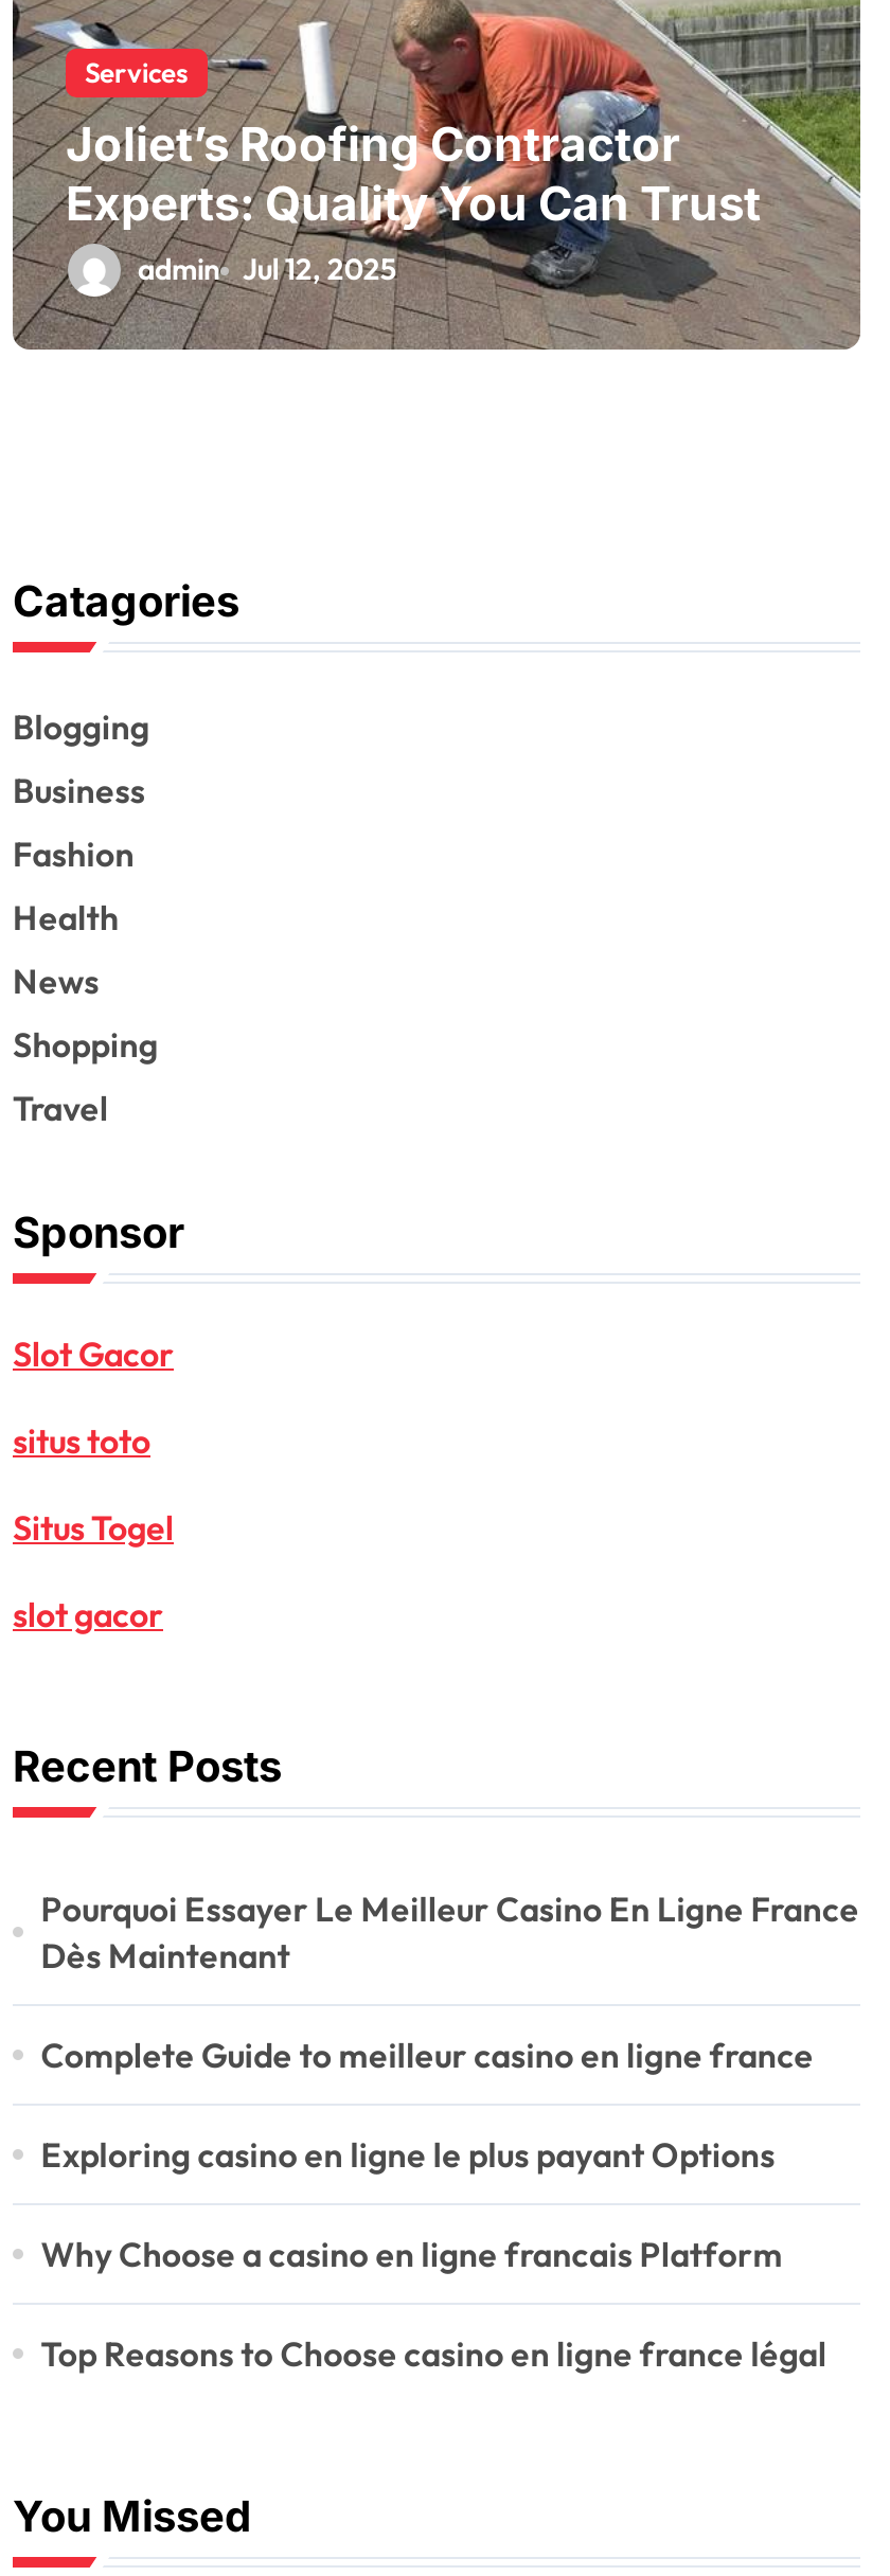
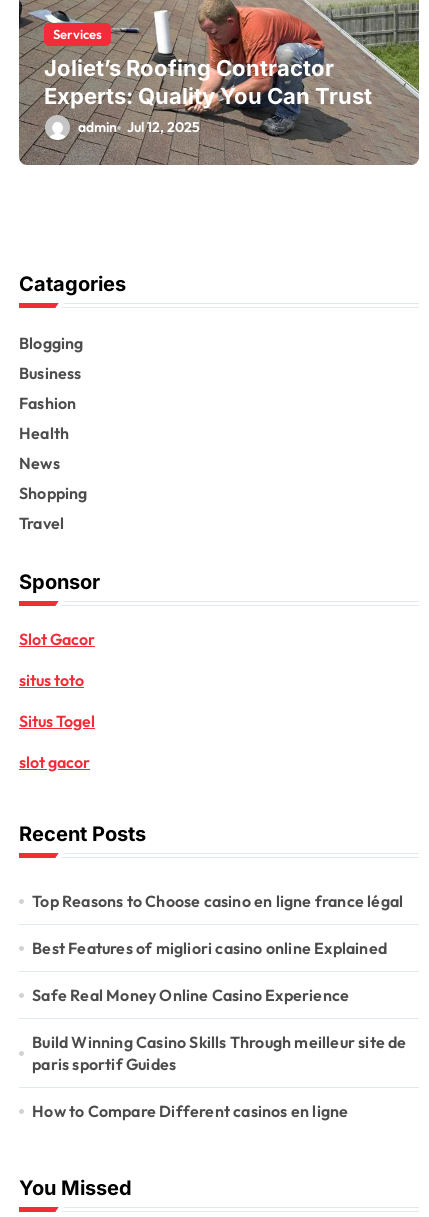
- Pourquoi Essayer Le Meilleur Casino En Ligne France
- Dès Maintenant
- Complete Guide to meilleur casino en ligne france
- Exploring casino en ligne le plus payant Options
- Why Choose a casino en ligne francais Platform

moved up: Top Reasons to Choose casino en ligne france légal

+ Best Features of migliori casino online Explained
+ Safe Real Money Online Casino Experience
+ Build Winning Casino Skills Through meilleur site de
+ paris sportif Guides
+ How to Compare Different casinos en ligne
